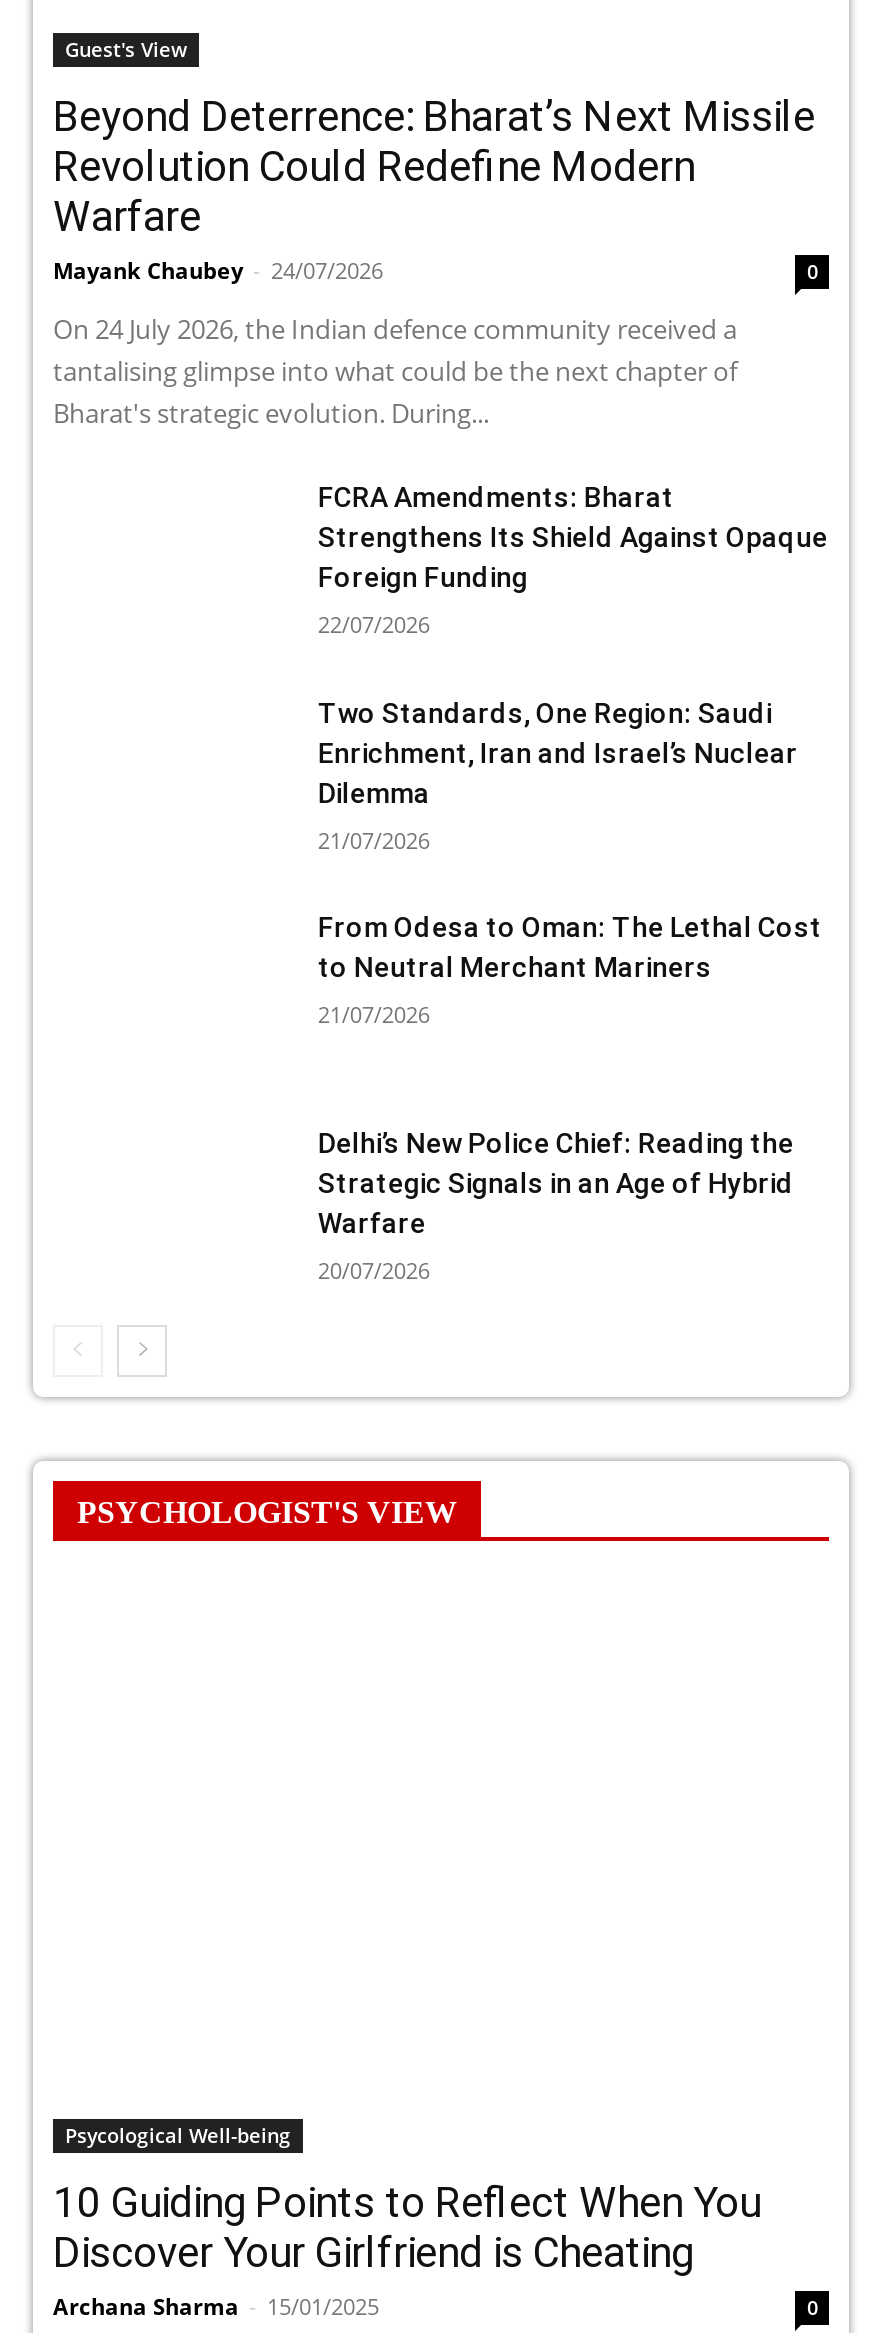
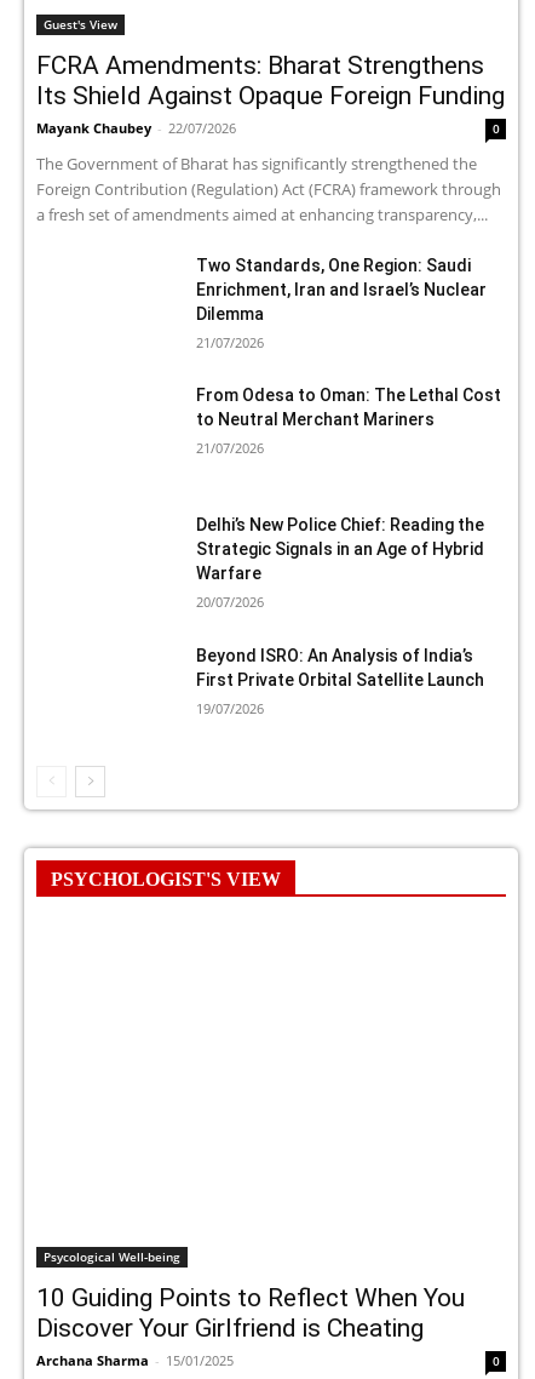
- Beyond Deterrence: Bharat’s Next Missile
- Revolution Could Redefine Modern
- Warfare
- Mayank Chaubey - 24/07/2026
+ FCRA Amendments: Bharat Strengthens
+ Its Shield Against Opaque Foreign Funding
+ Mayank Chaubey - 22/07/2026

- On 24 July 2026, the Indian defence community received a
- tantalising glimpse into what could be the next chapter of
- Bharat's strategic evolution. During...
- FCRA Amendments: Bharat
- Strengthens Its Shield Against Opaque
- Foreign Funding
- 22/07/2026
+ The Government of Bharat has significantly strengthened the
+ Foreign Contribution (Regulation) Act (FCRA) framework through
+ a fresh set of amendments aimed at enhancing transparency,...

moved up: Two Standards, One Region: Saudi | Enrichment, Iran and Israel’s Nuclear | Dilemma | ... | Warfare | 20/07/2026

+ Beyond ISRO: An Analysis of India’s
+ First Private Orbital Satellite Launch
+ 19/07/2026
